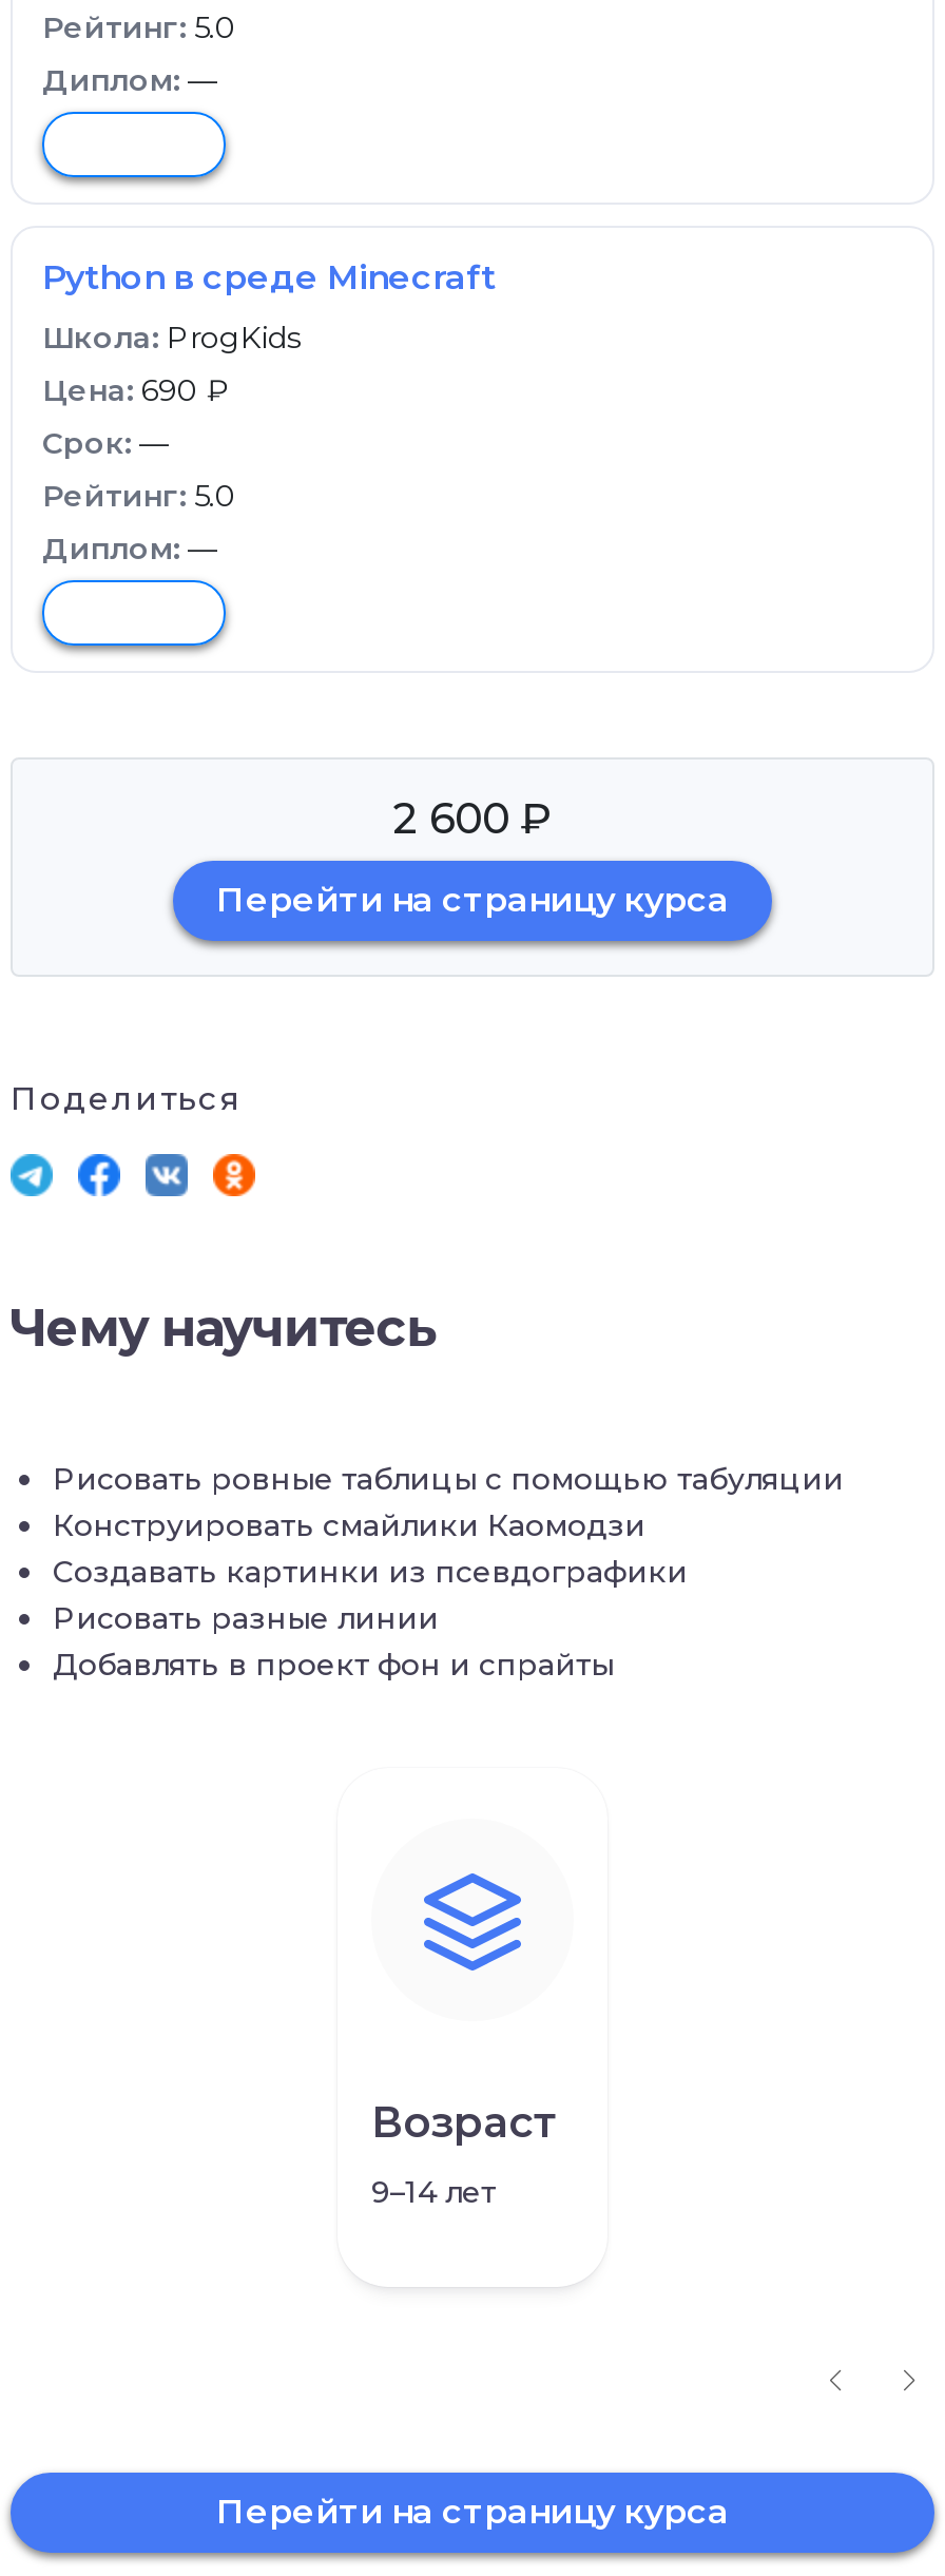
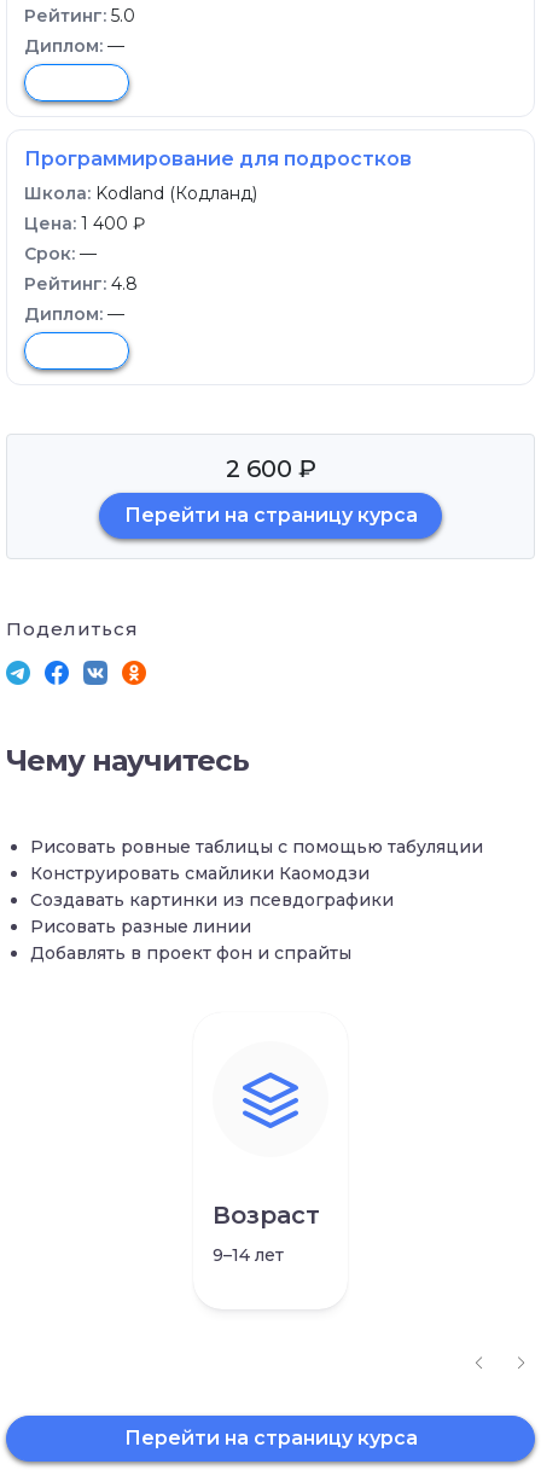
- Python в среде Minecraft
+ Программирование для подростков

- ProgKids
- 690 ₽
+ Kodland (Кодланд)
+ 1 400 ₽

- 5.0
+ 4.8
